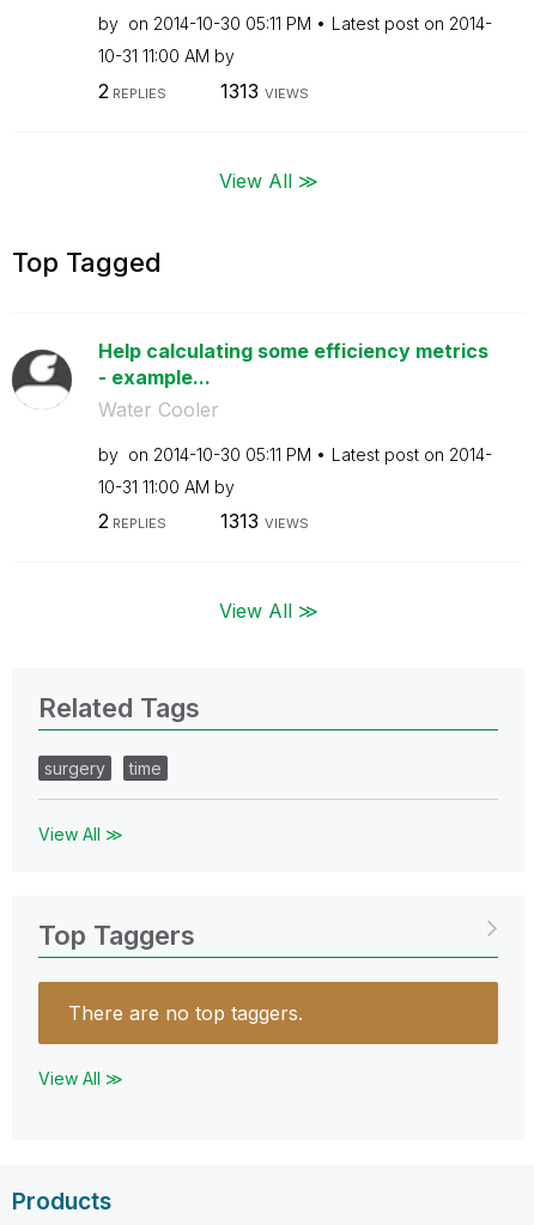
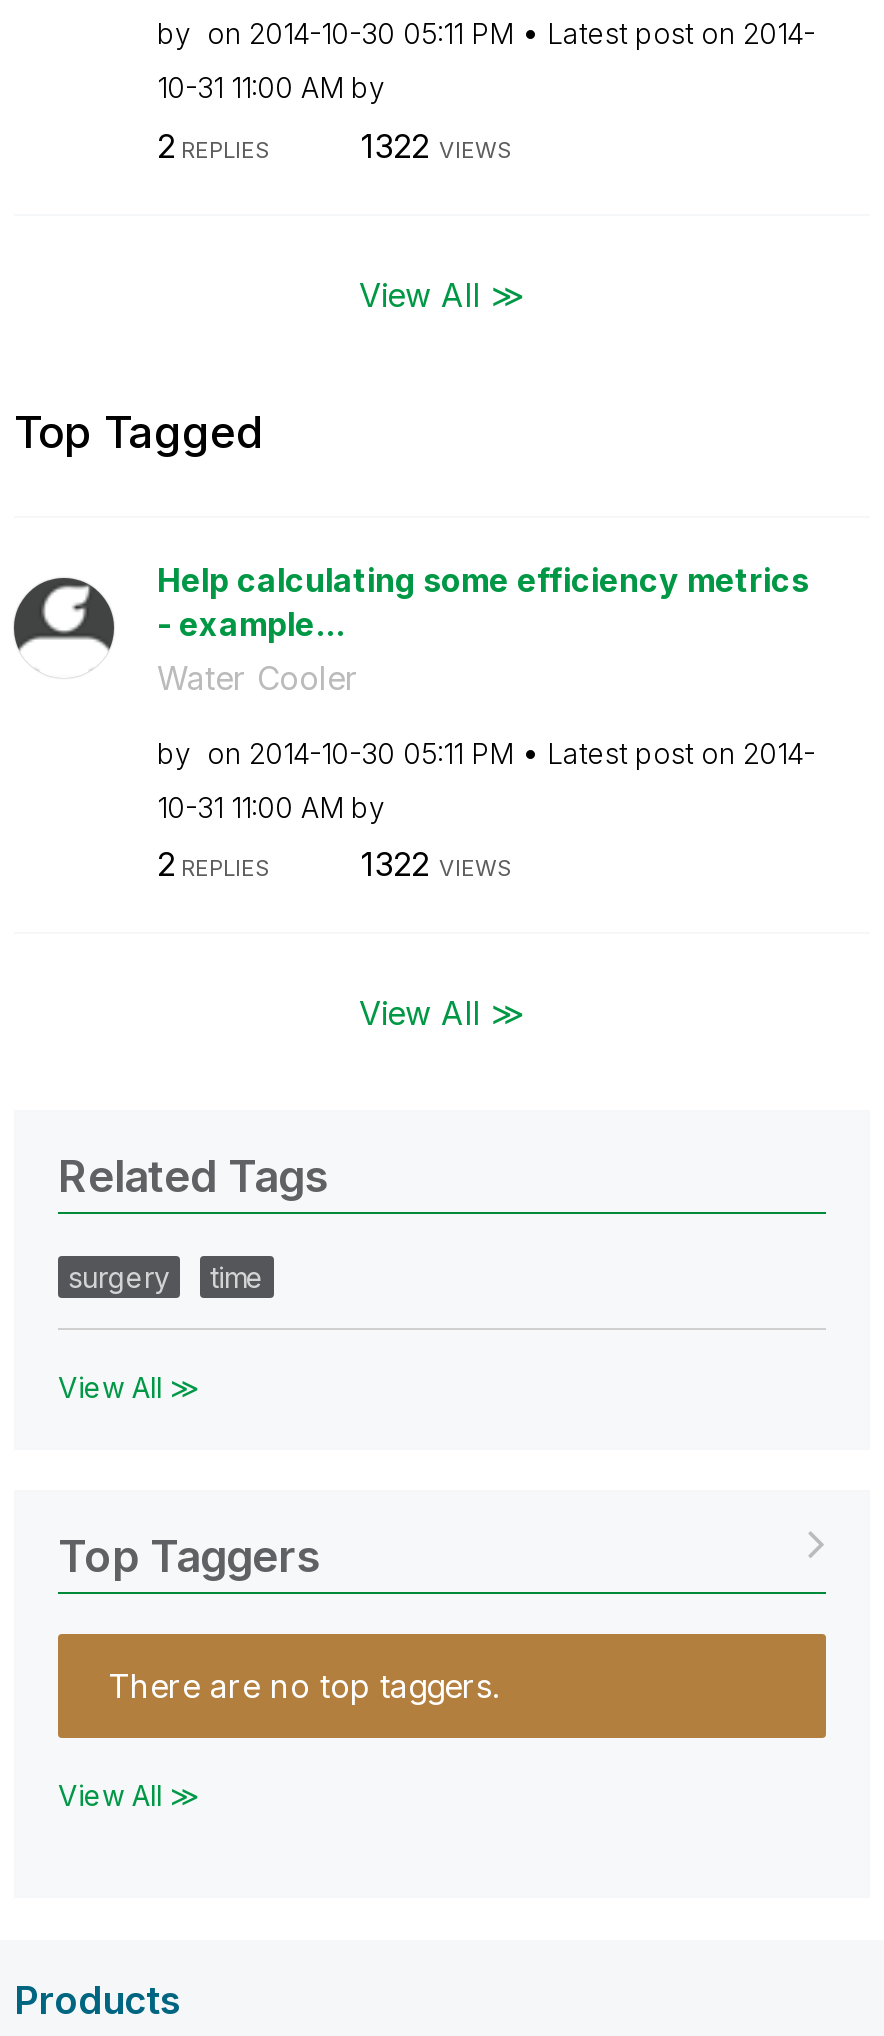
- 1313 VIEWS
+ 1322 VIEWS

- 1313 VIEWS
+ 1322 VIEWS
